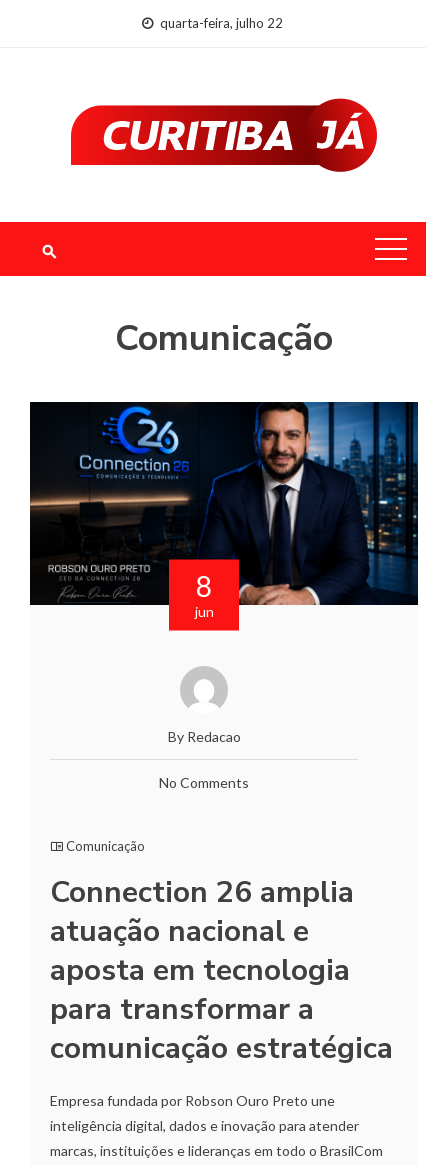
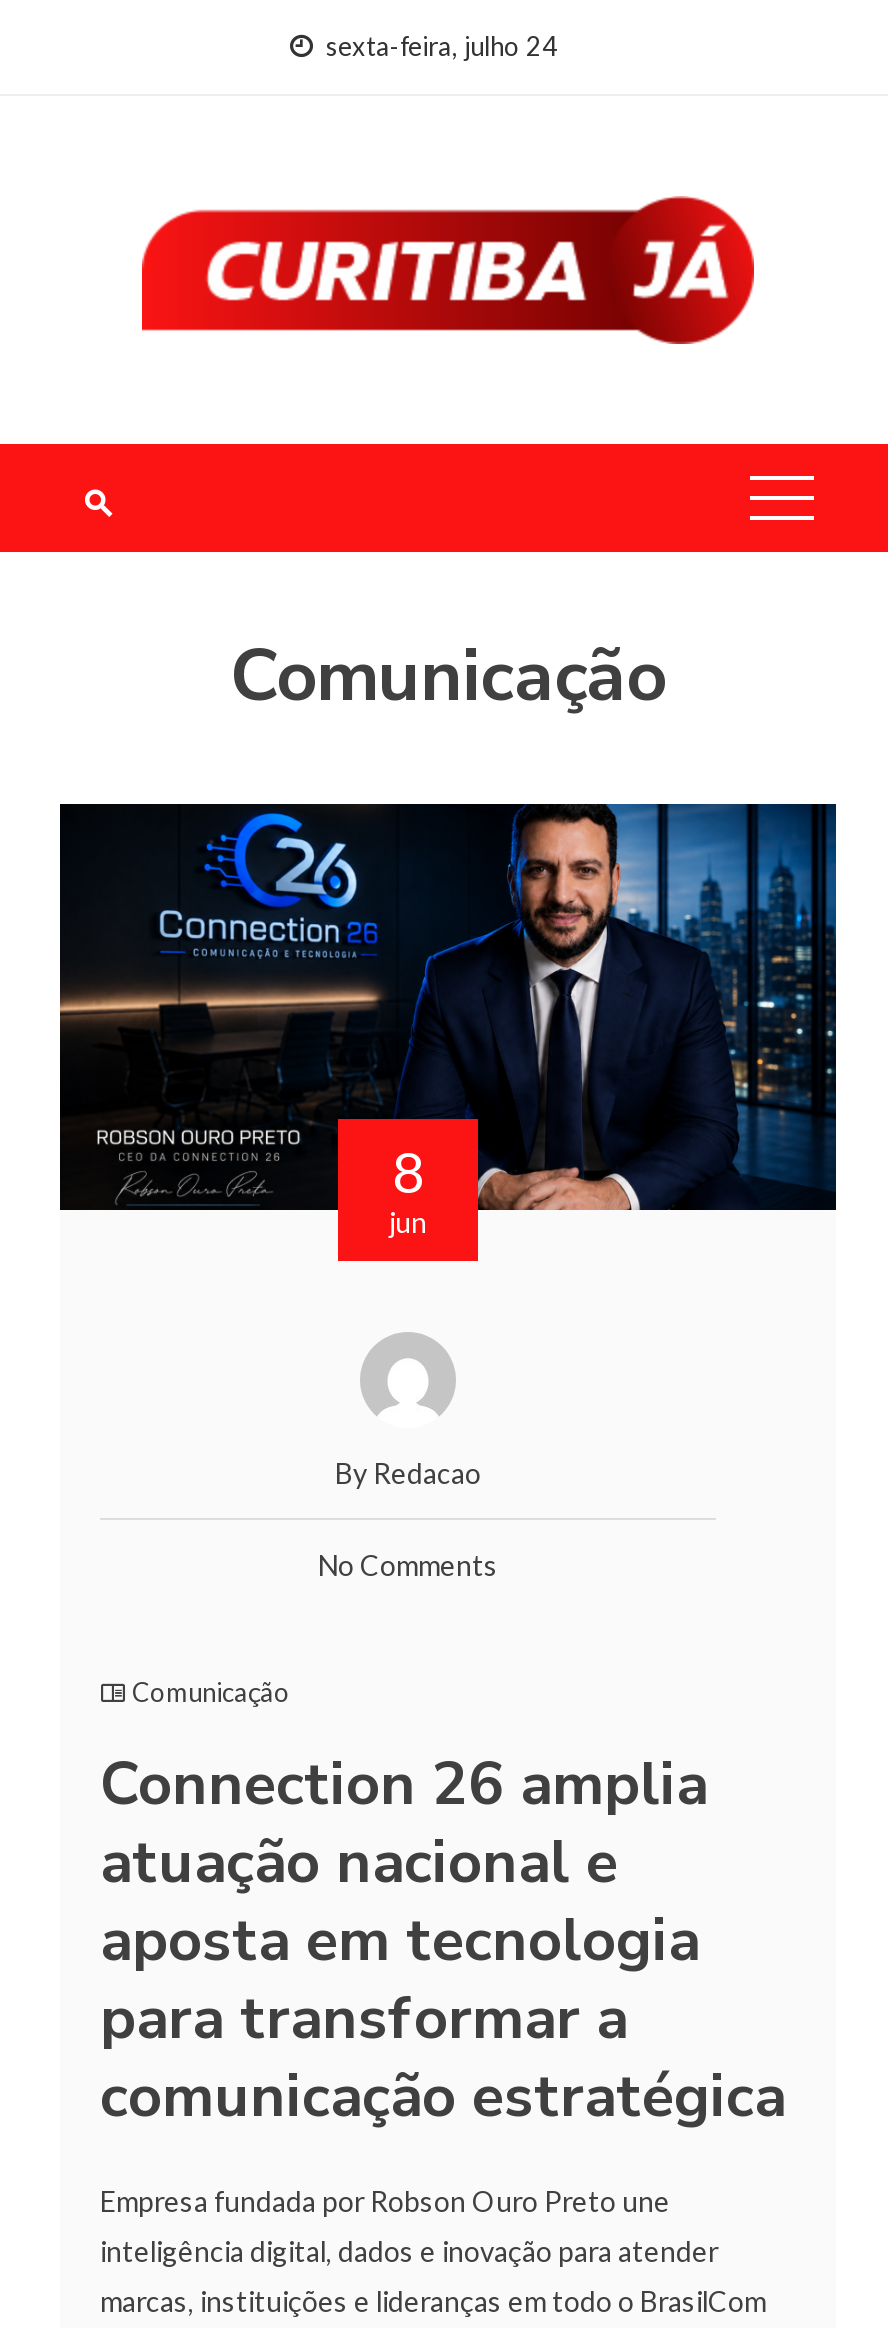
- quarta-feira, julho 22
+ sexta-feira, julho 24
